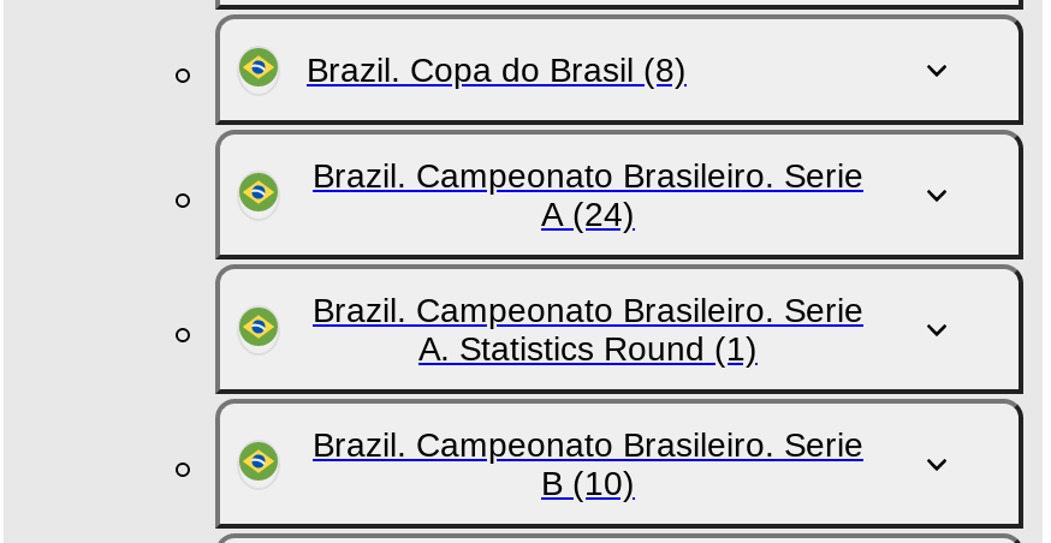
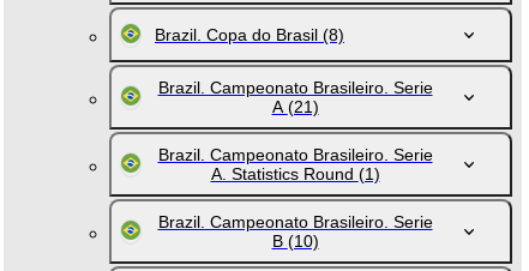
- A (24)
+ A (21)
